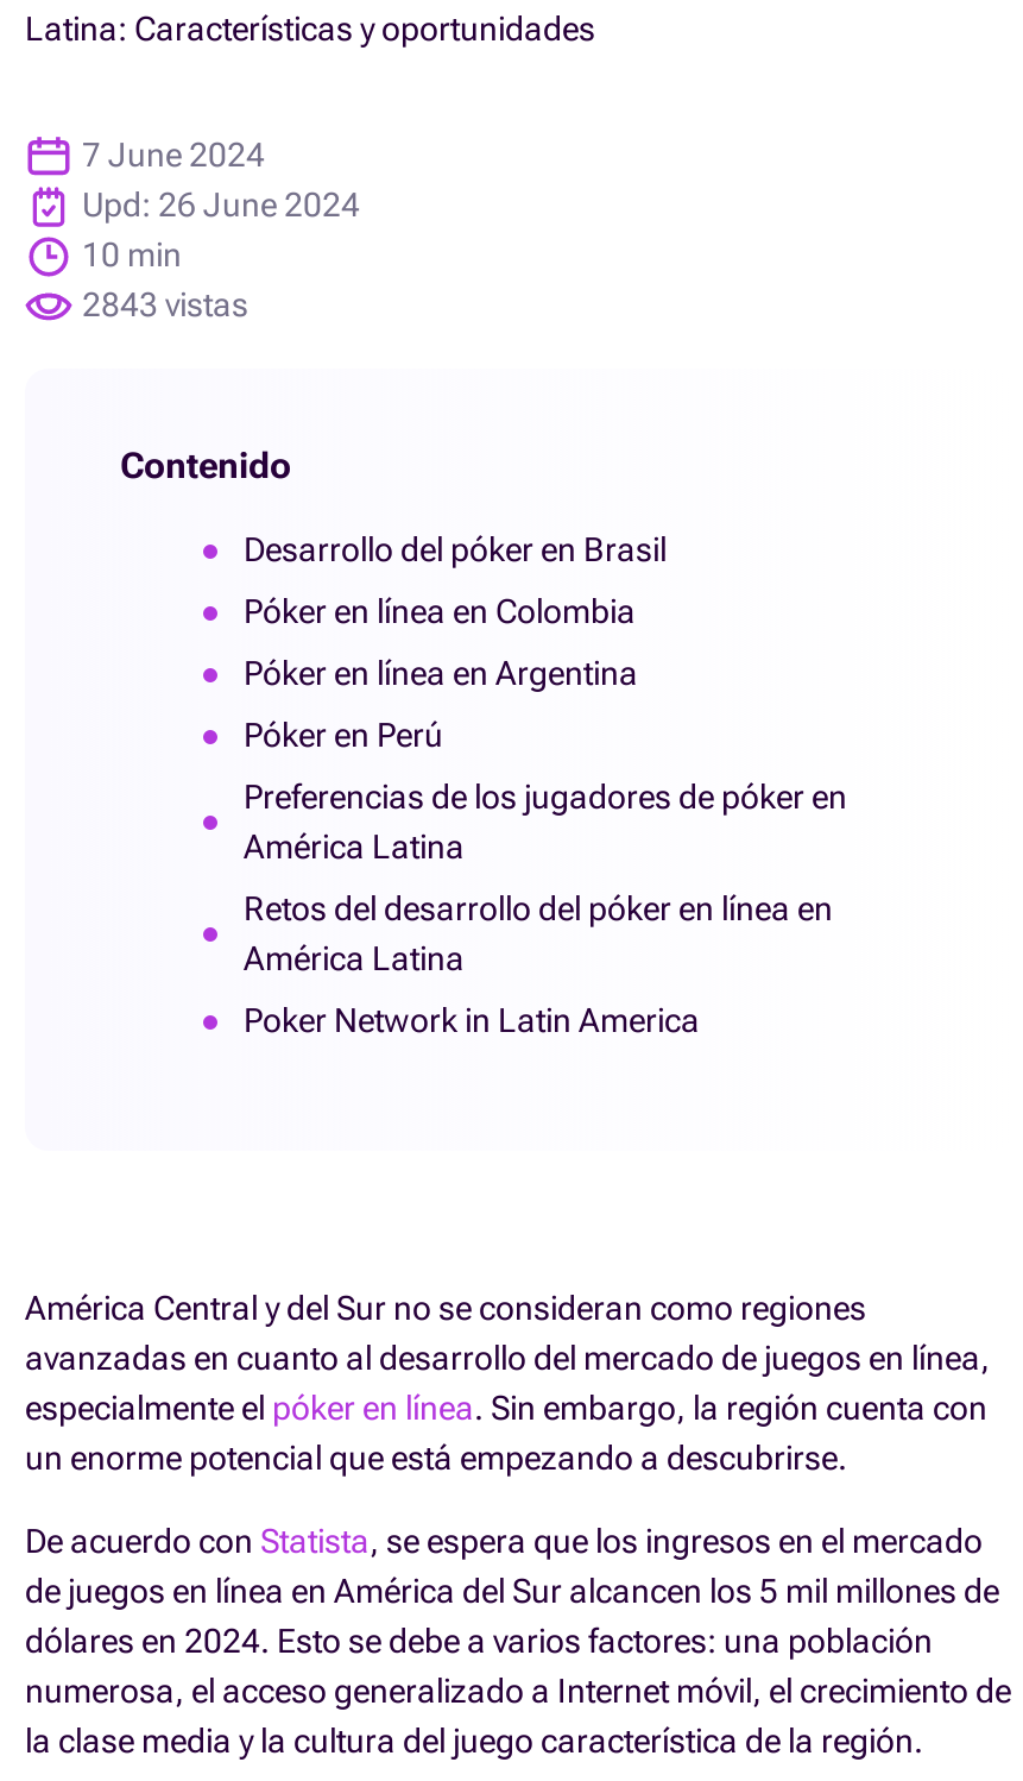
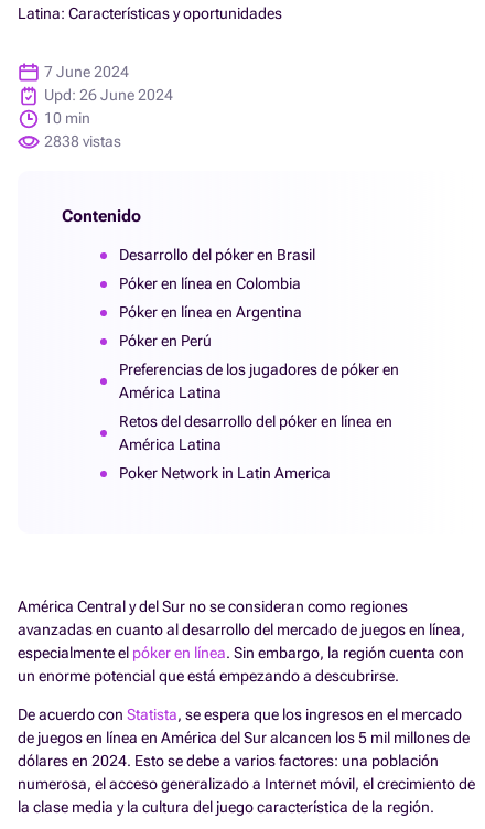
- 2843 vistas
+ 2838 vistas
